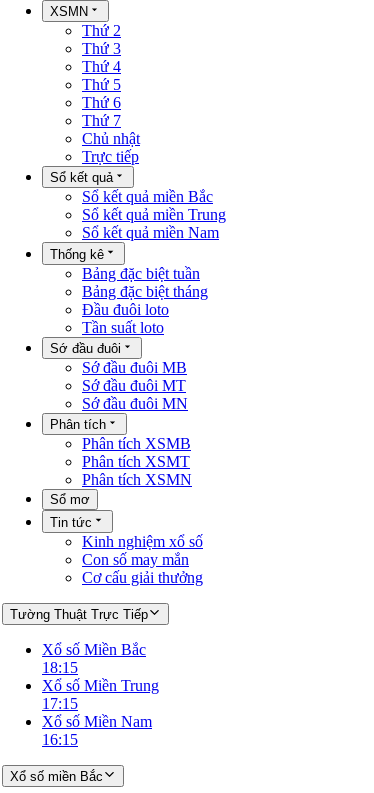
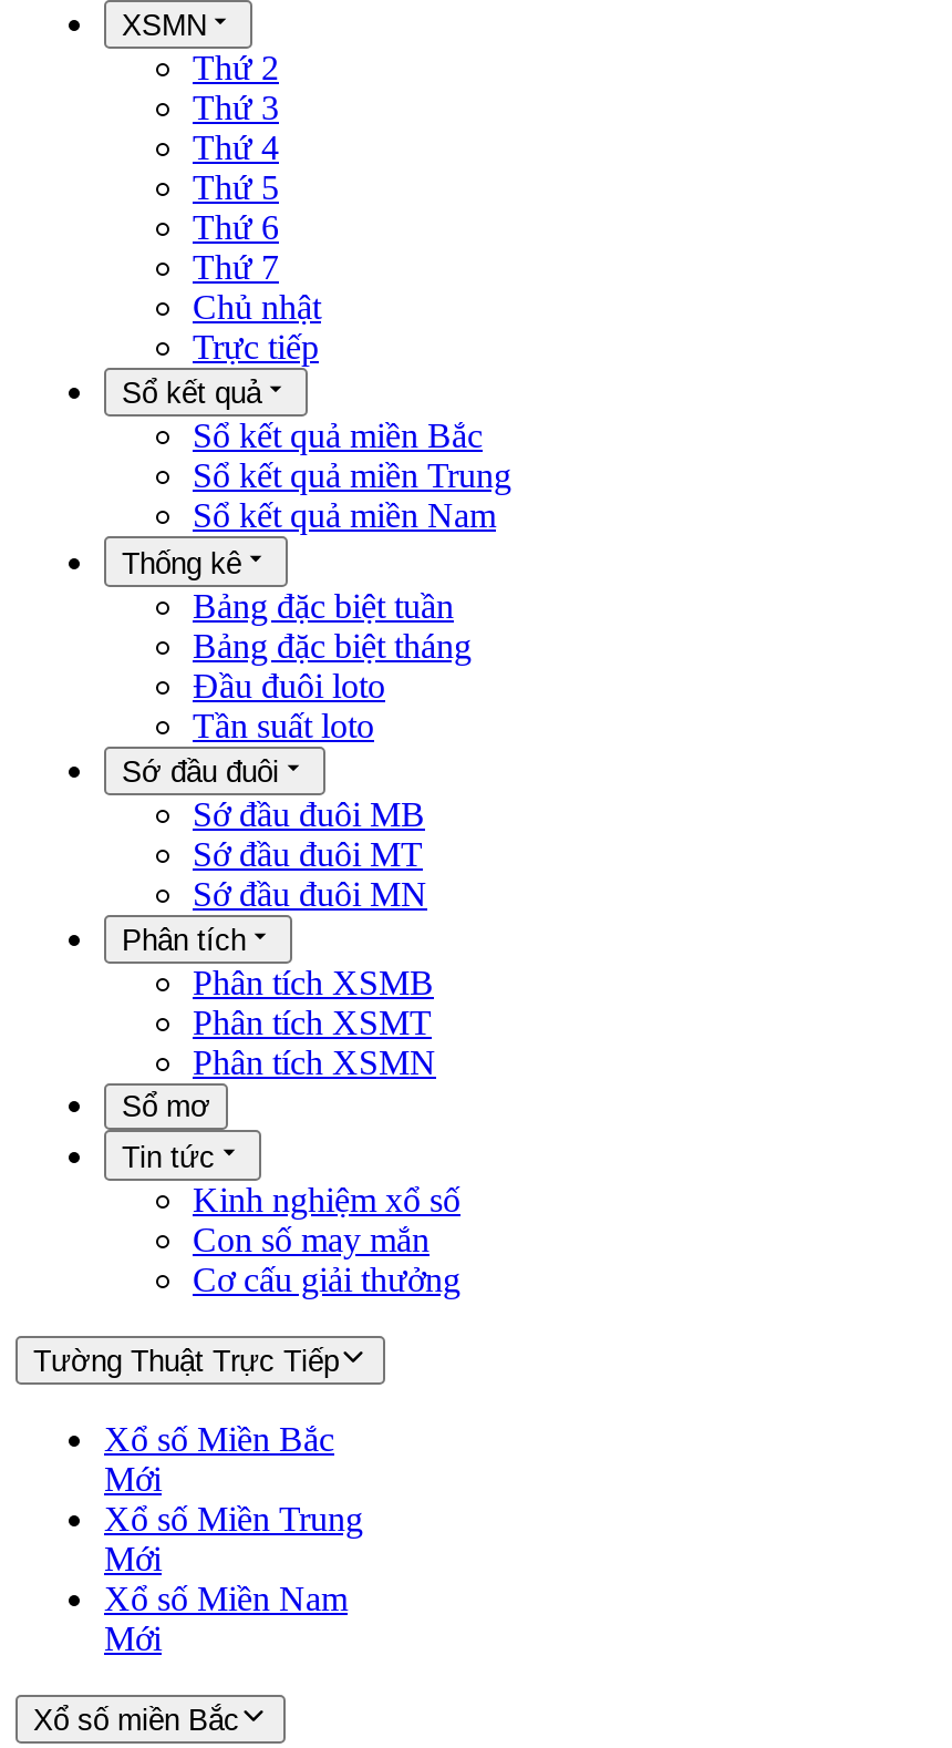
- 18:15
+ Mới

- 17:15
+ Mới

- 16:15
+ Mới
